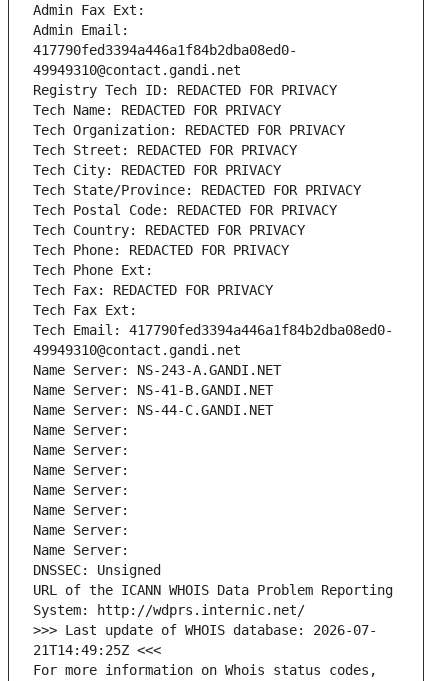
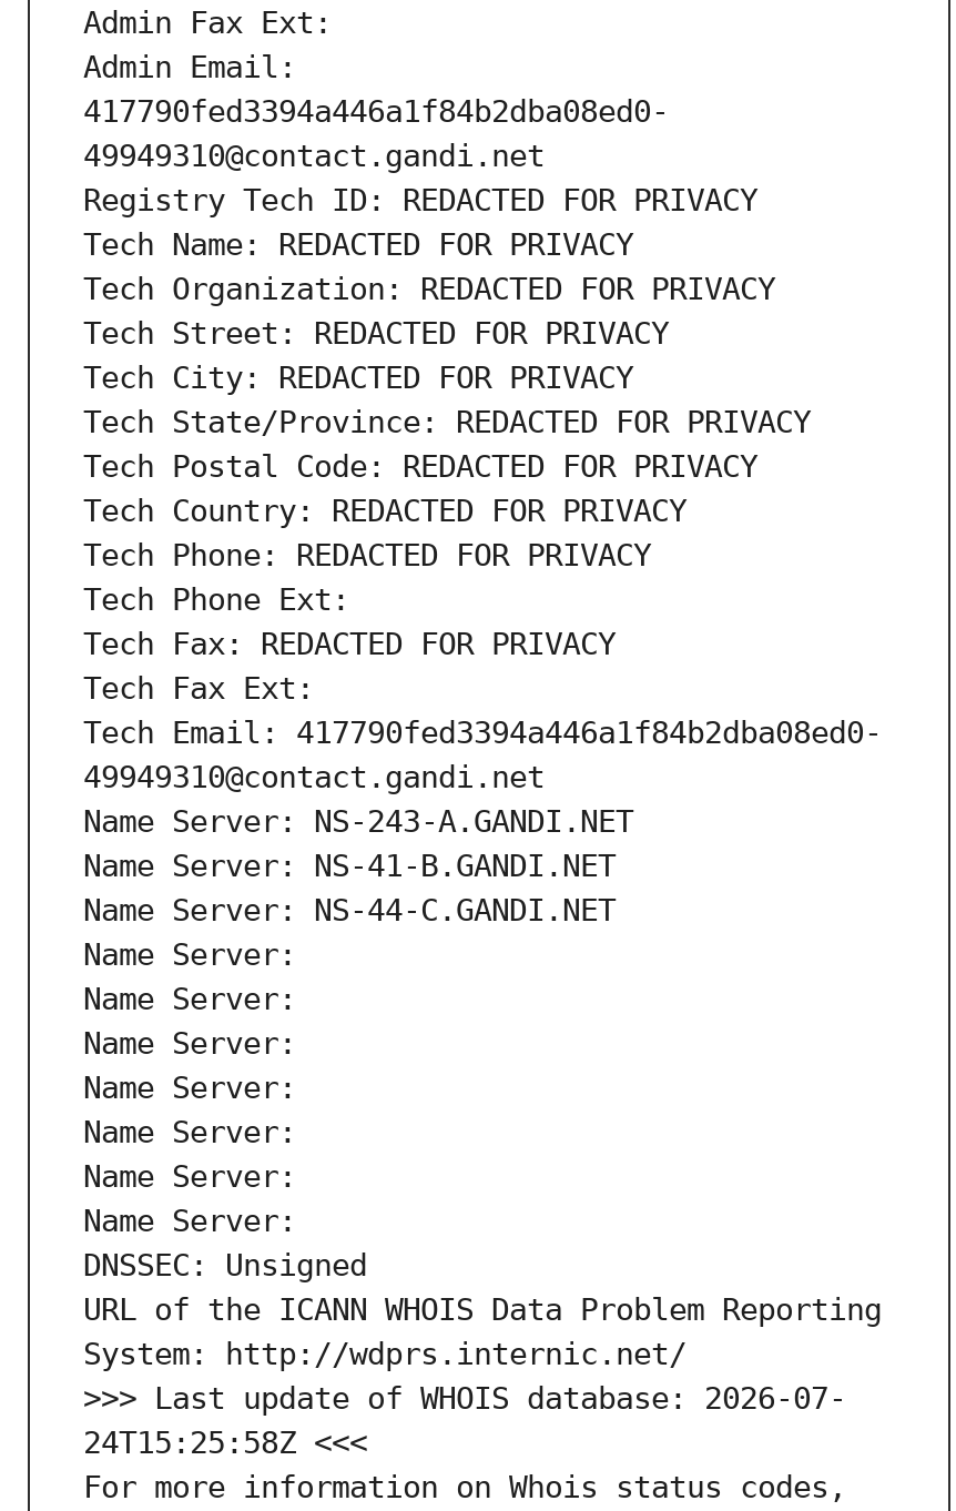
- 21T14:49:25Z <<<
+ 24T15:25:58Z <<<
